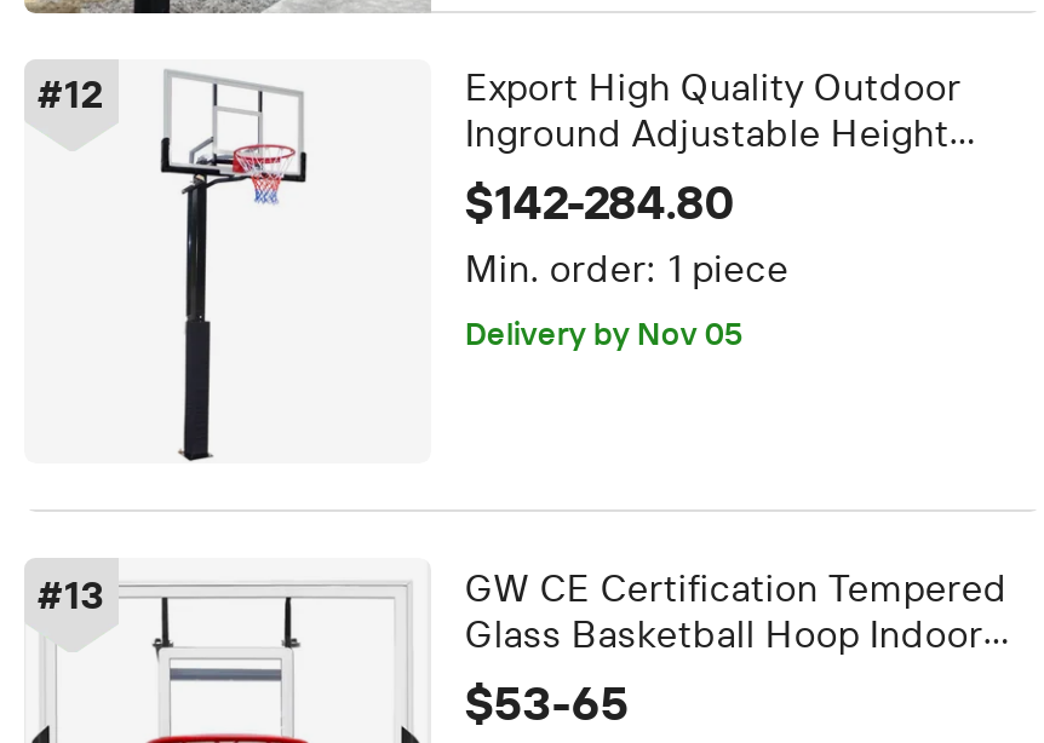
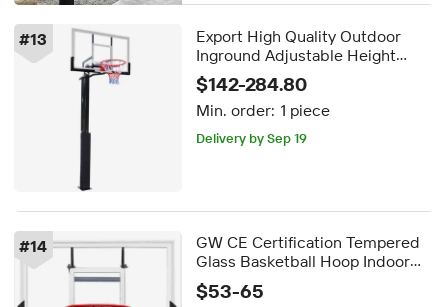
- #12
+ #13

- Delivery by Nov 05
+ Delivery by Sep 19

- #13
+ #14
